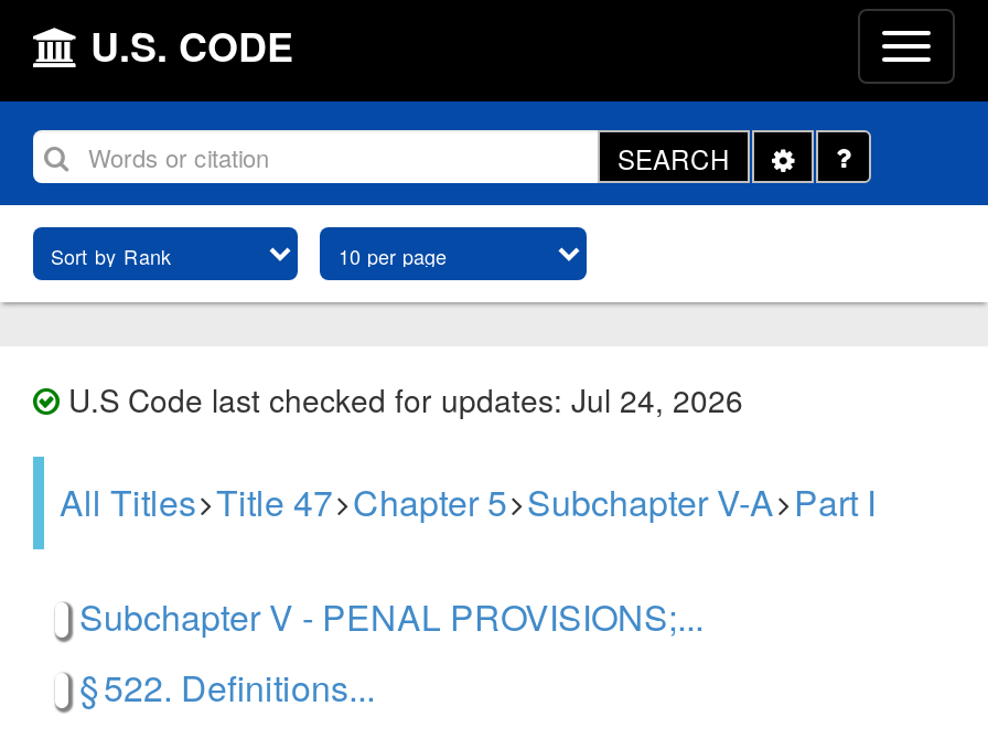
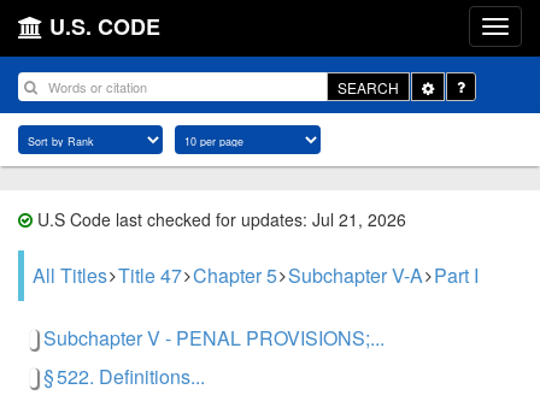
- U.S Code last checked for updates: Jul 24, 2026
+ U.S Code last checked for updates: Jul 21, 2026
